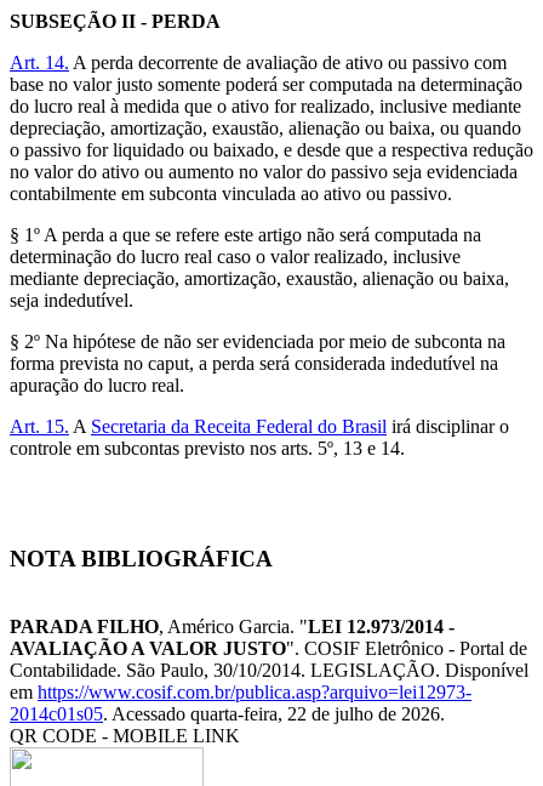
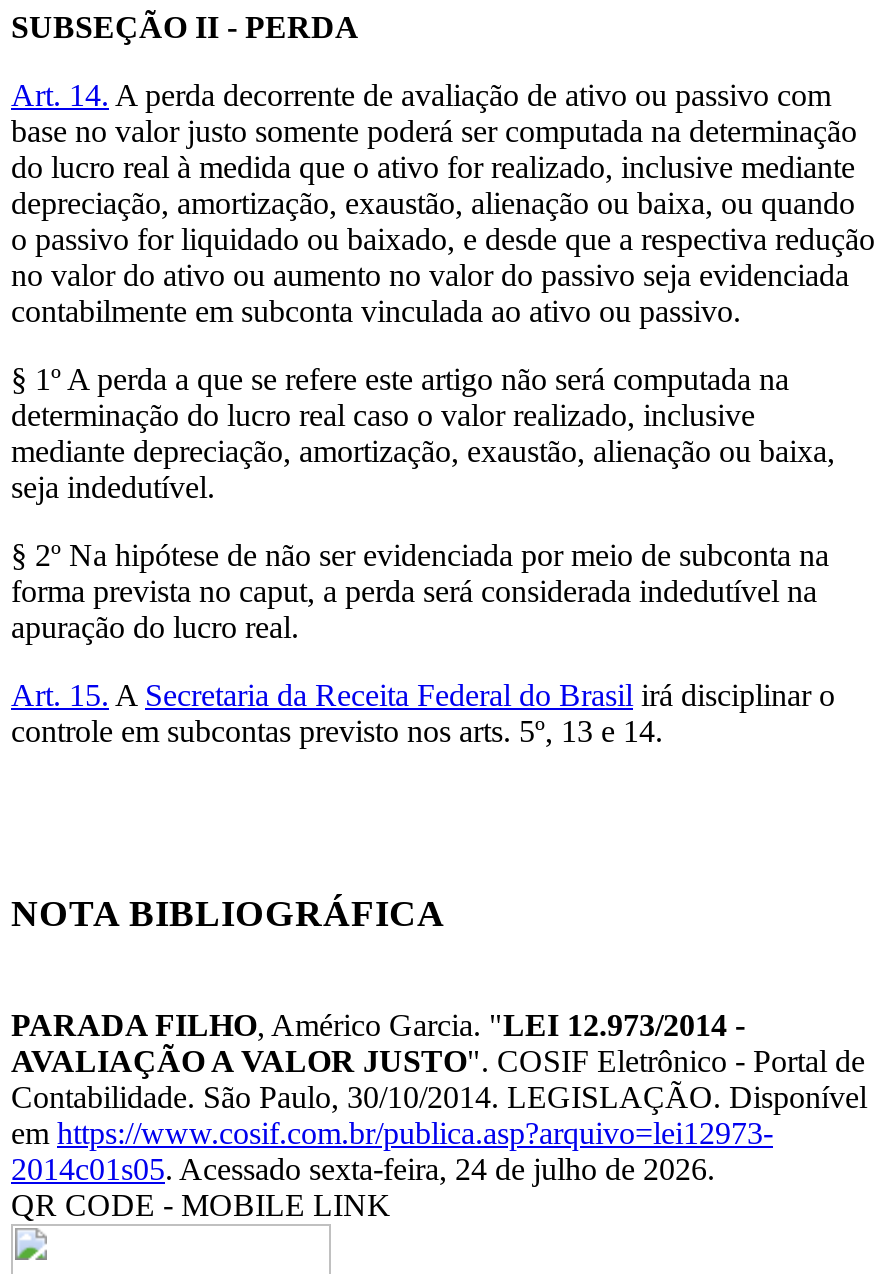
- 2014c01s05. Acessado quarta-feira, 22 de julho de 2026.
+ 2014c01s05. Acessado sexta-feira, 24 de julho de 2026.
